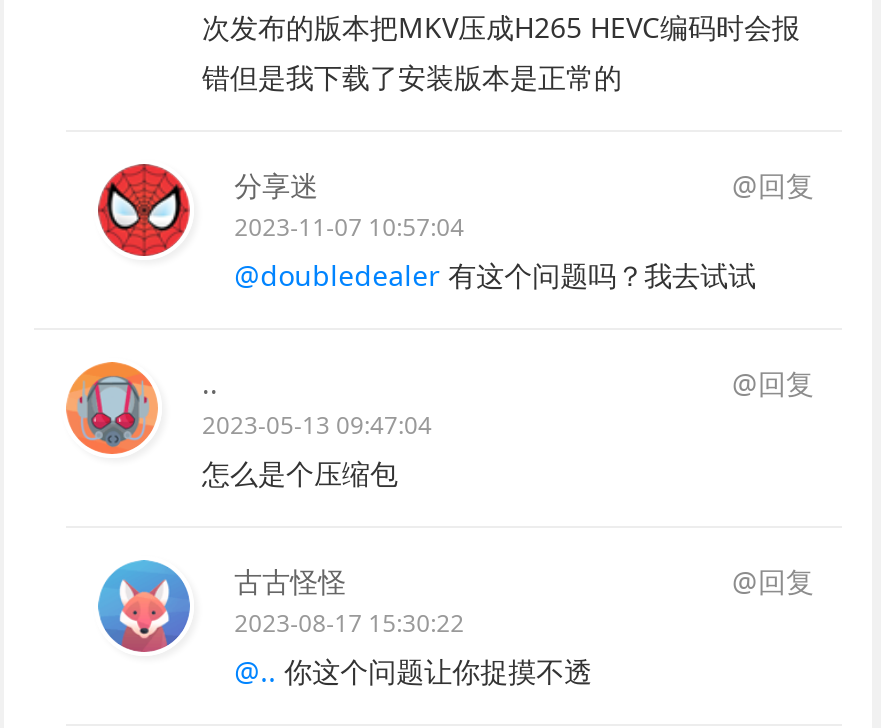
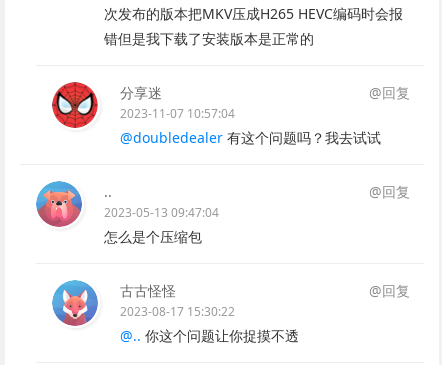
- [image]
+ [image]
